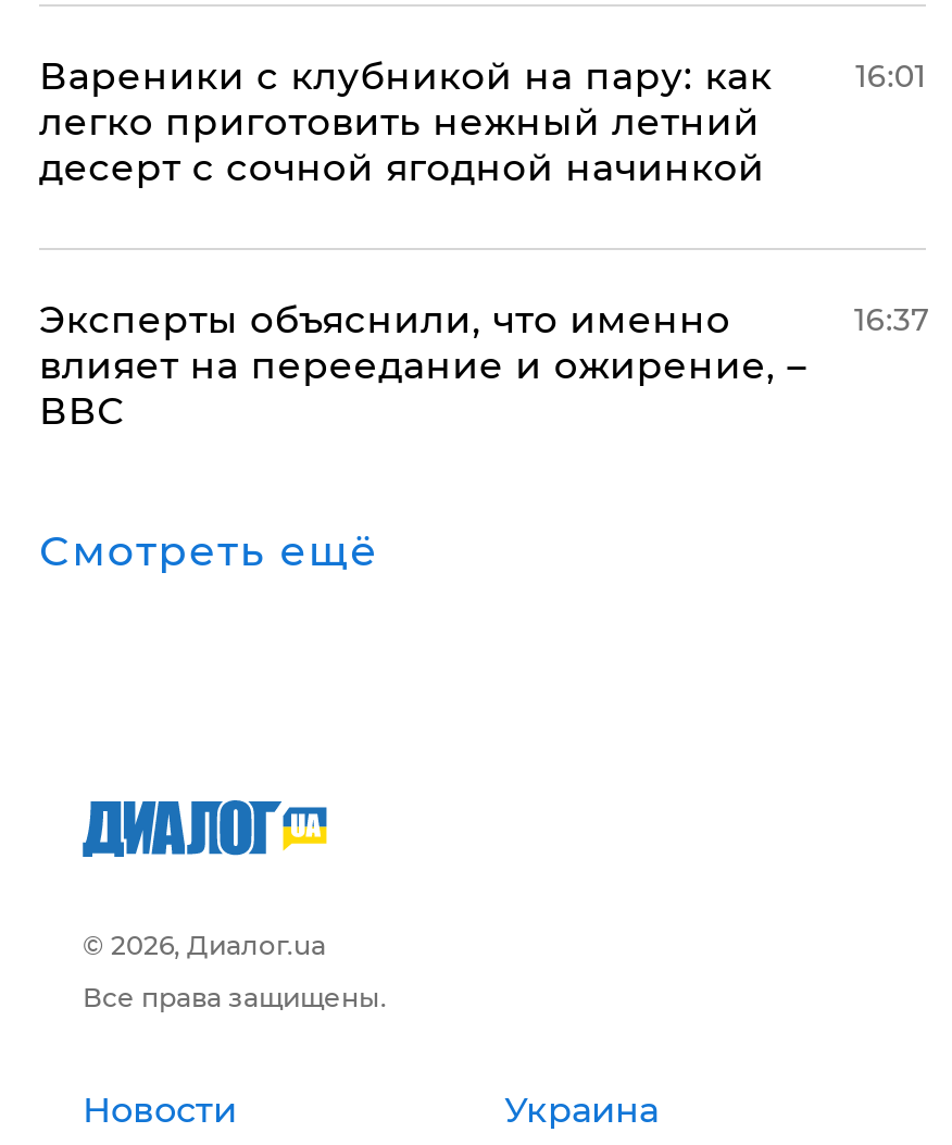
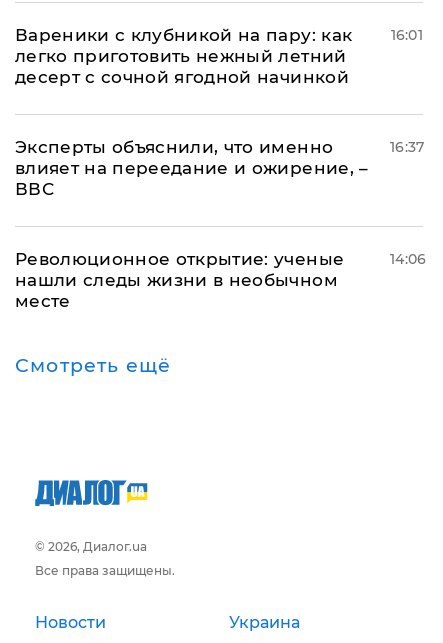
+ Революционное открытие: ученые
+ нашли следы жизни в необычном
+ месте

+ 14:06
